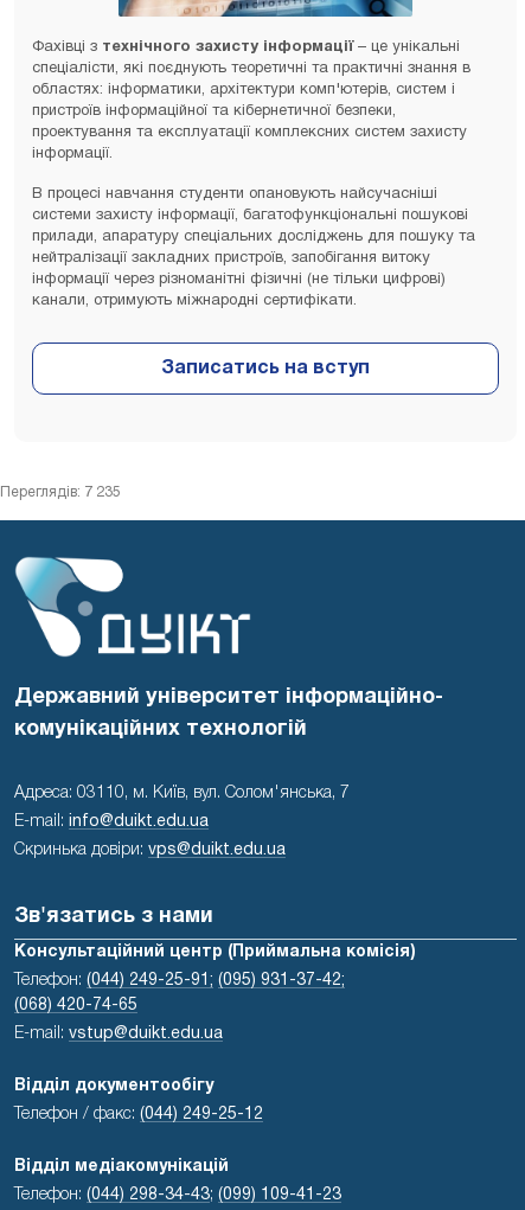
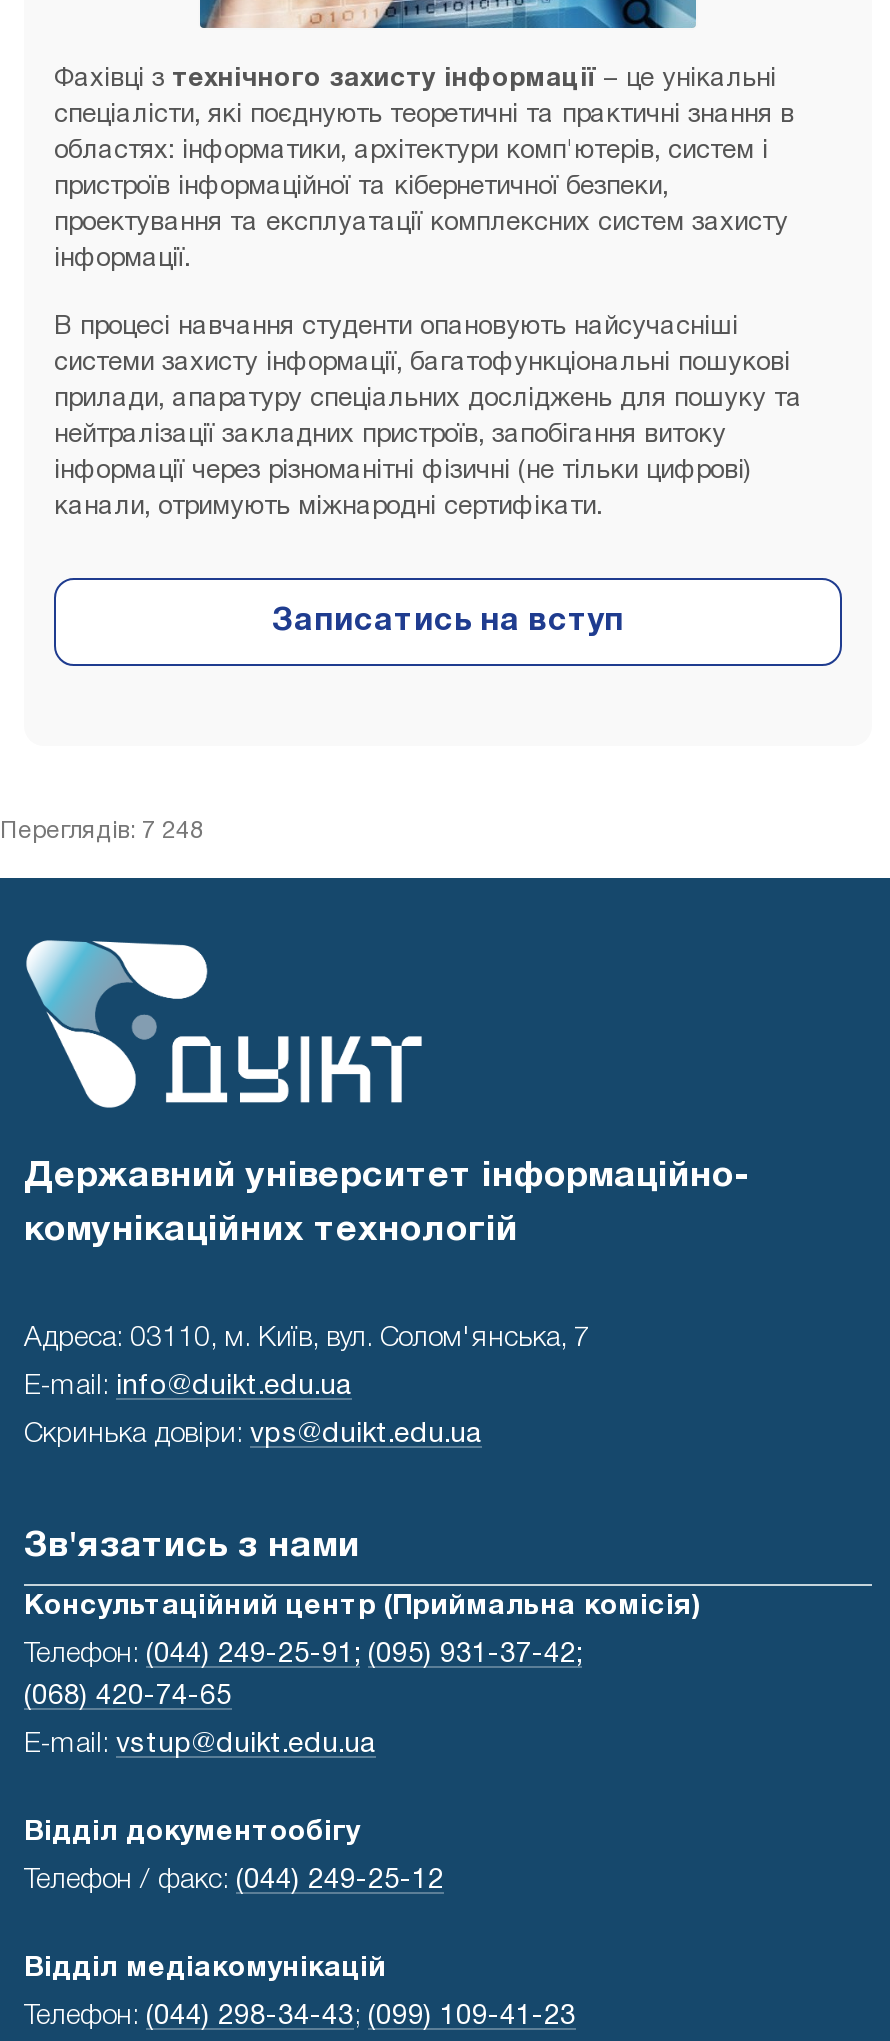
- Переглядів: 7 235
+ Переглядів: 7 248
